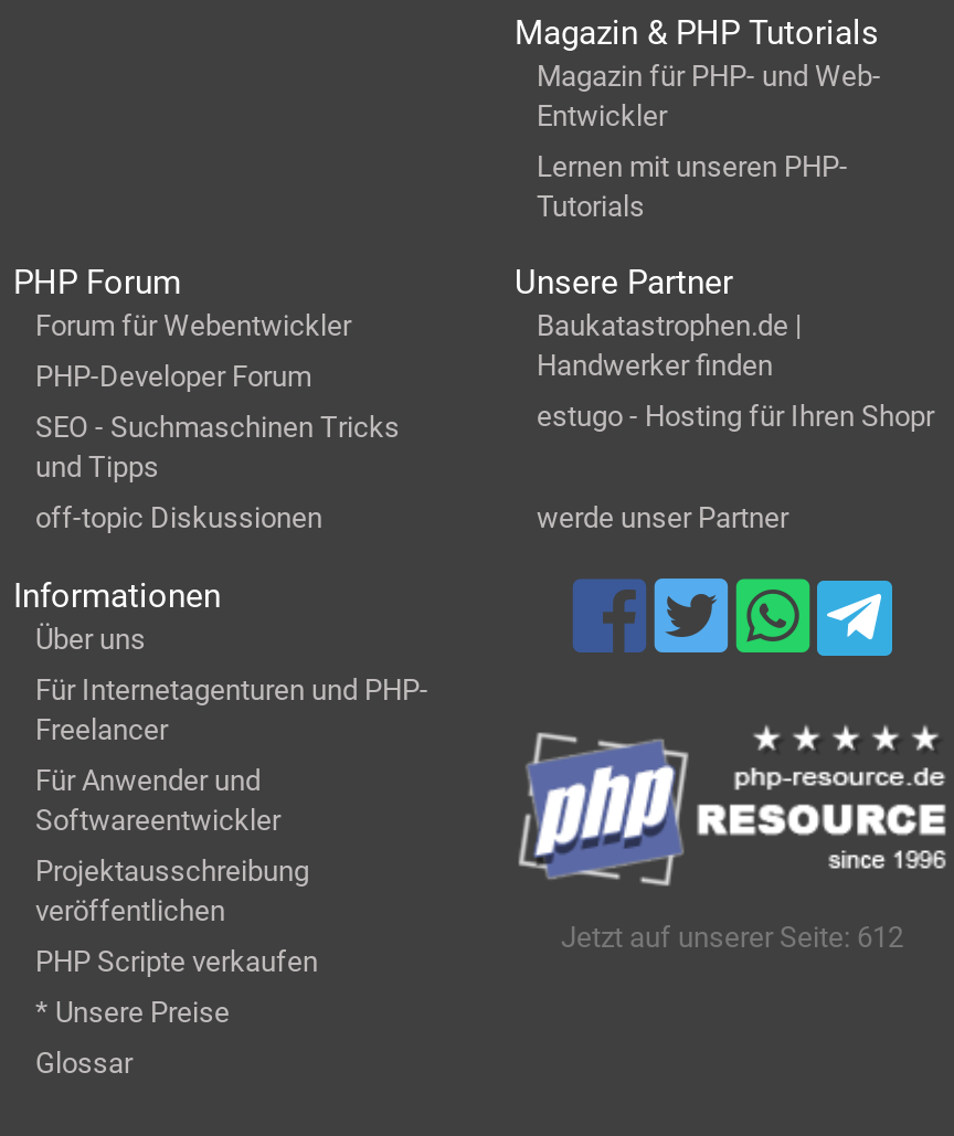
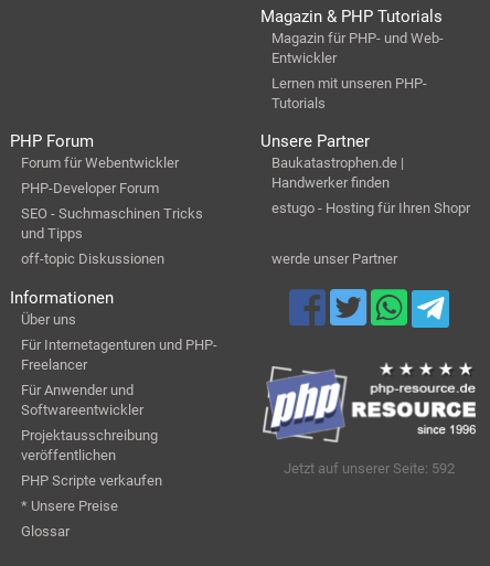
- Jetzt auf unserer Seite: 612
+ Jetzt auf unserer Seite: 592
